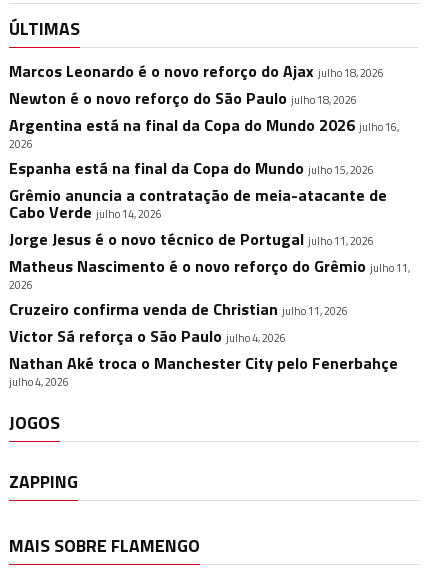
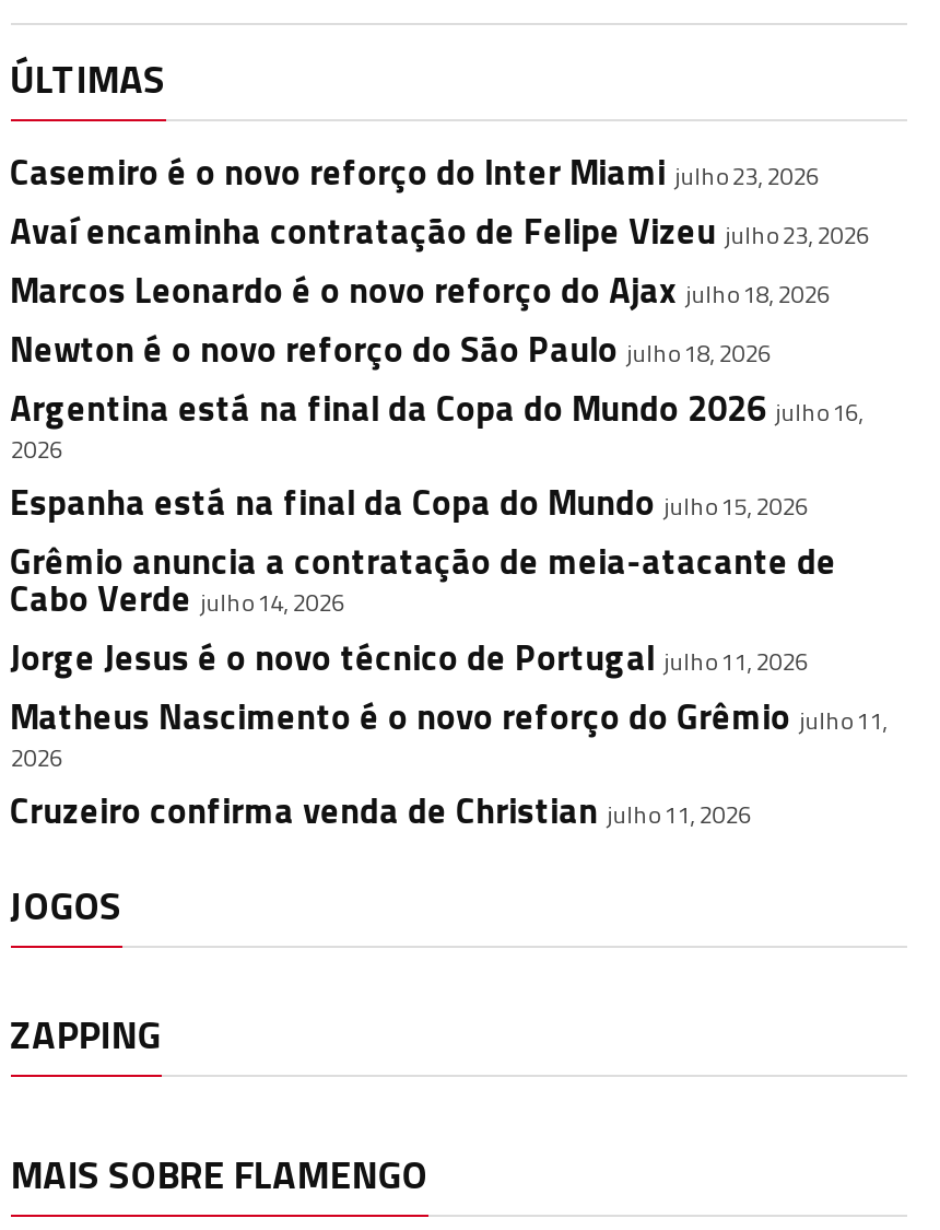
+ Casemiro é o novo reforço do Inter Miami julho 23, 2026
+ Avaí encaminha contratação de Felipe Vizeu julho 23, 2026

moved down: Marcos Leonardo é o novo reforço do Ajax julho 18, 2026 | Newton é o novo reforço do São Paulo julho 18, 2026 | Argentina está na final da Copa do Mundo 2026 julho 16, | ... | 2026 | Cruzeiro confirma venda de Christian julho 11, 2026

- Victor Sá reforça o São Paulo julho 4, 2026
- Nathan Aké troca o Manchester City pelo Fenerbahçe
- julho 4, 2026
